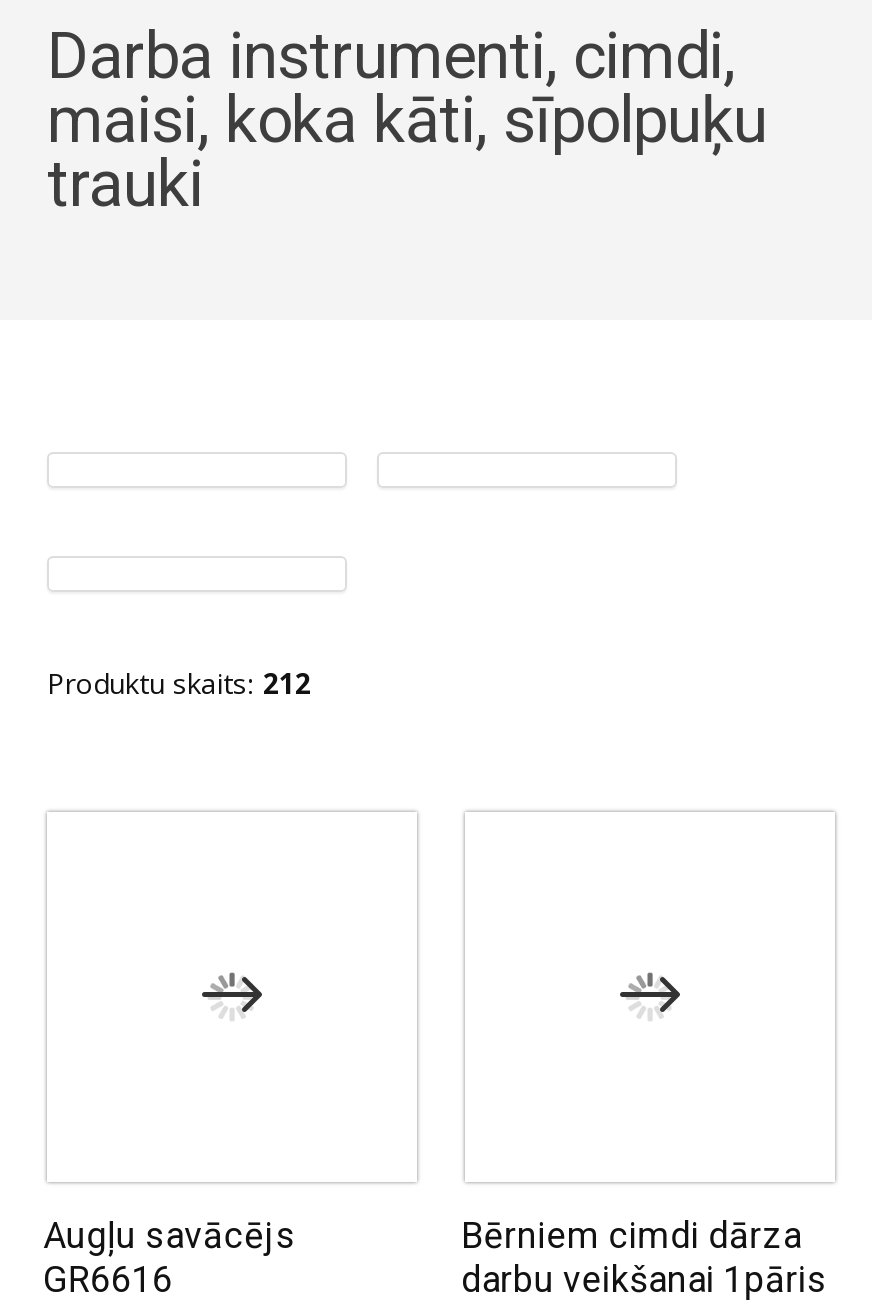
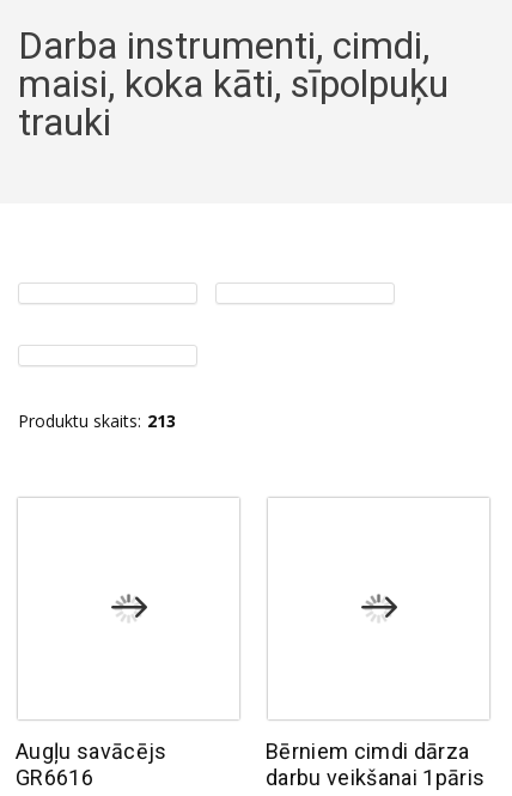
- Produktu skaits: 212
+ Produktu skaits: 213
